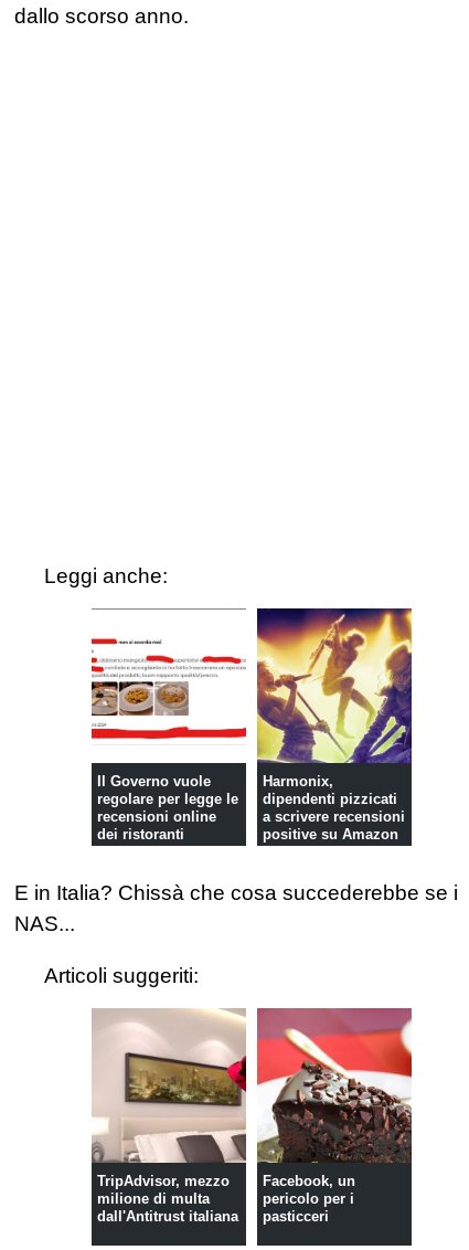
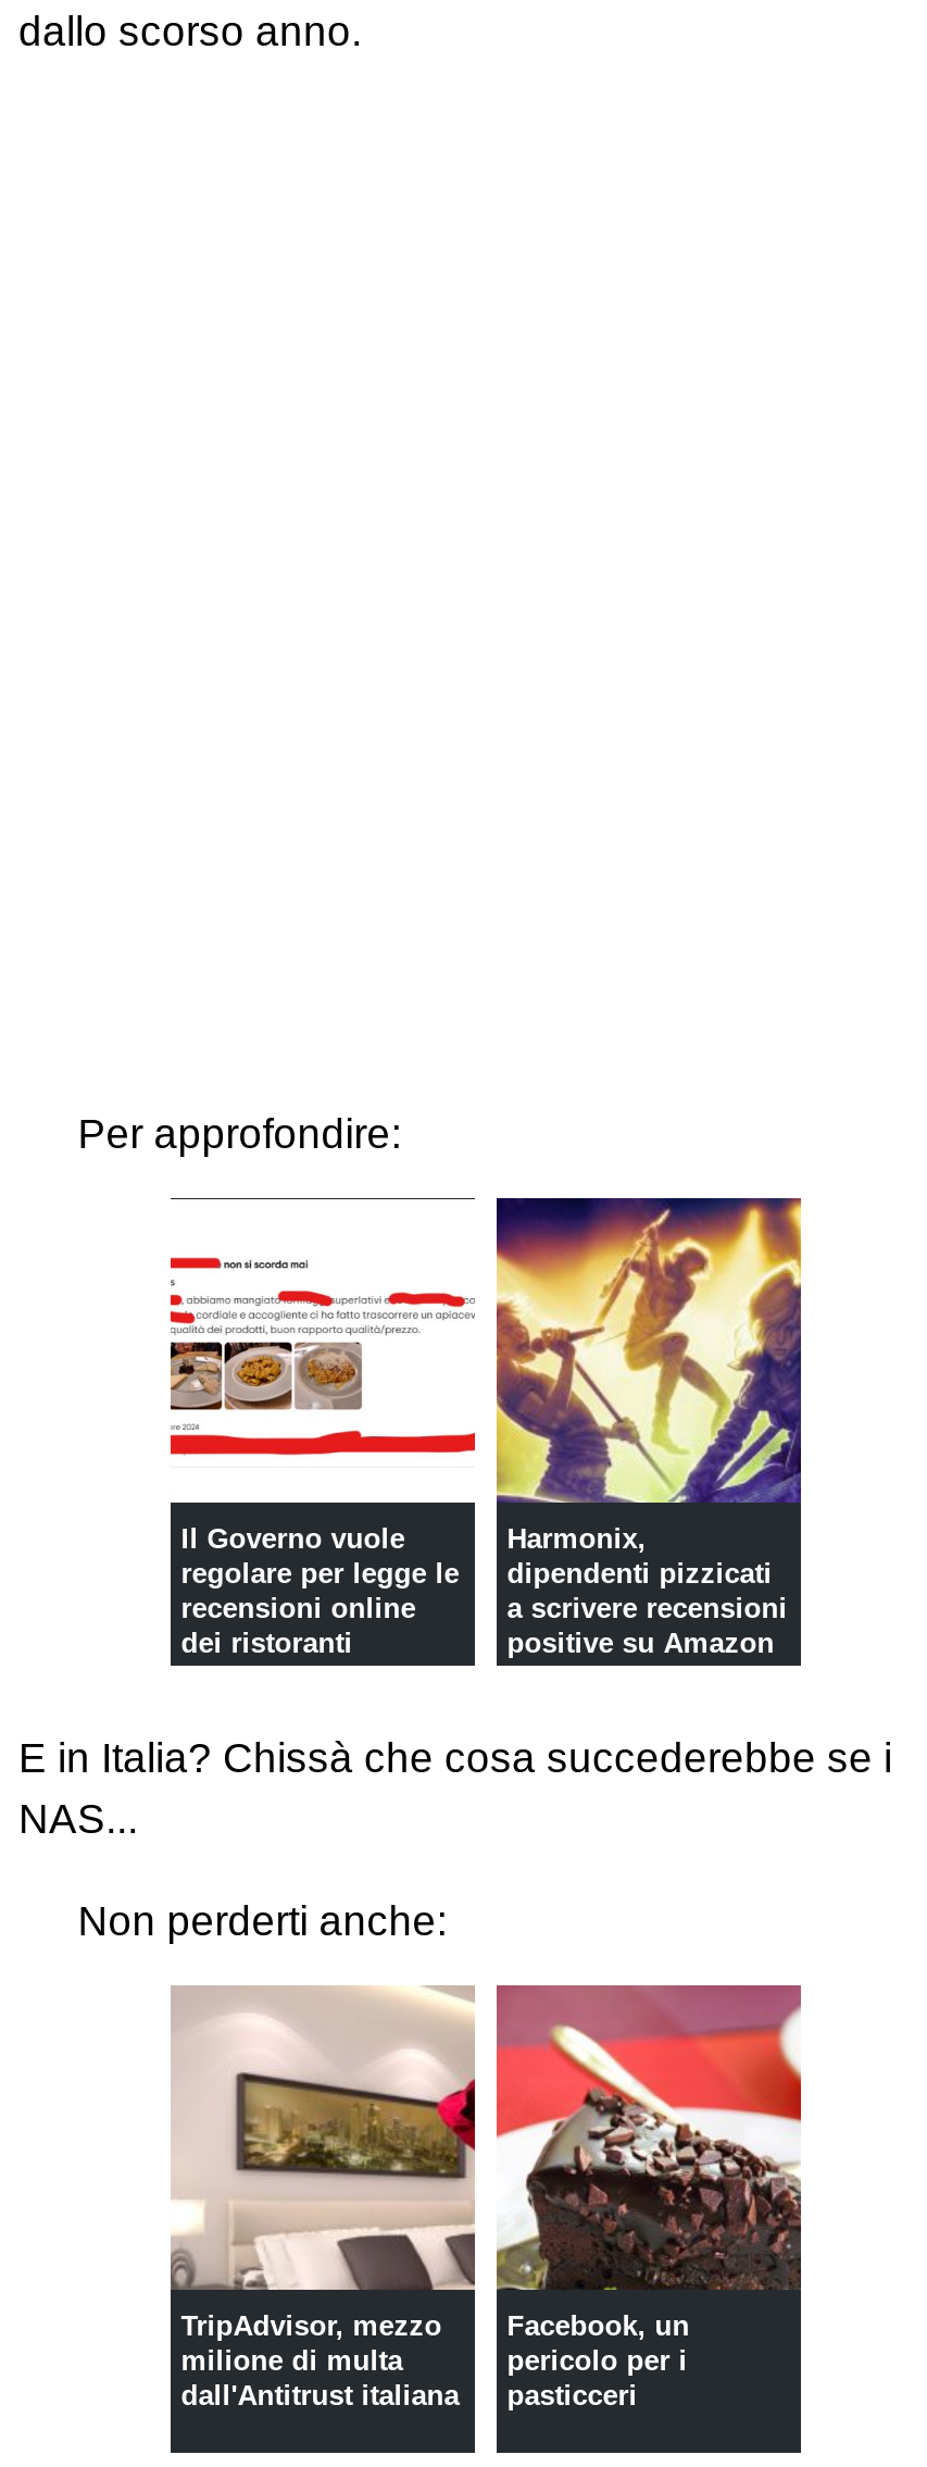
- Leggi anche:
+ Per approfondire:

- Articoli suggeriti:
+ Non perderti anche:
